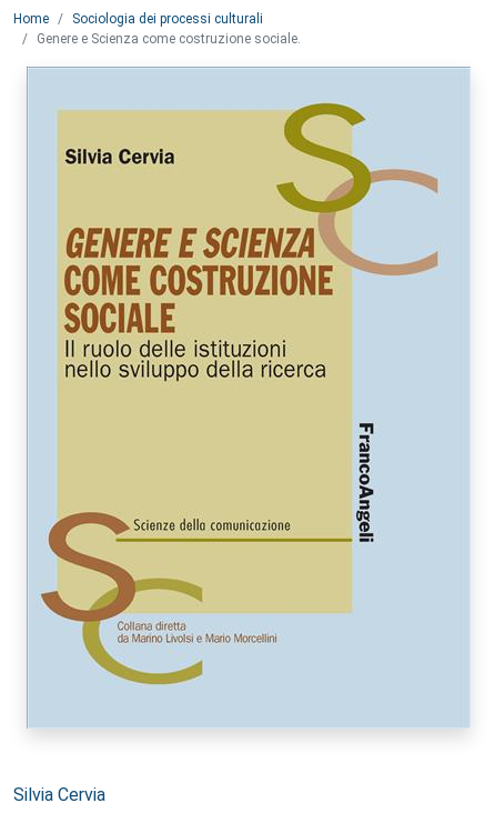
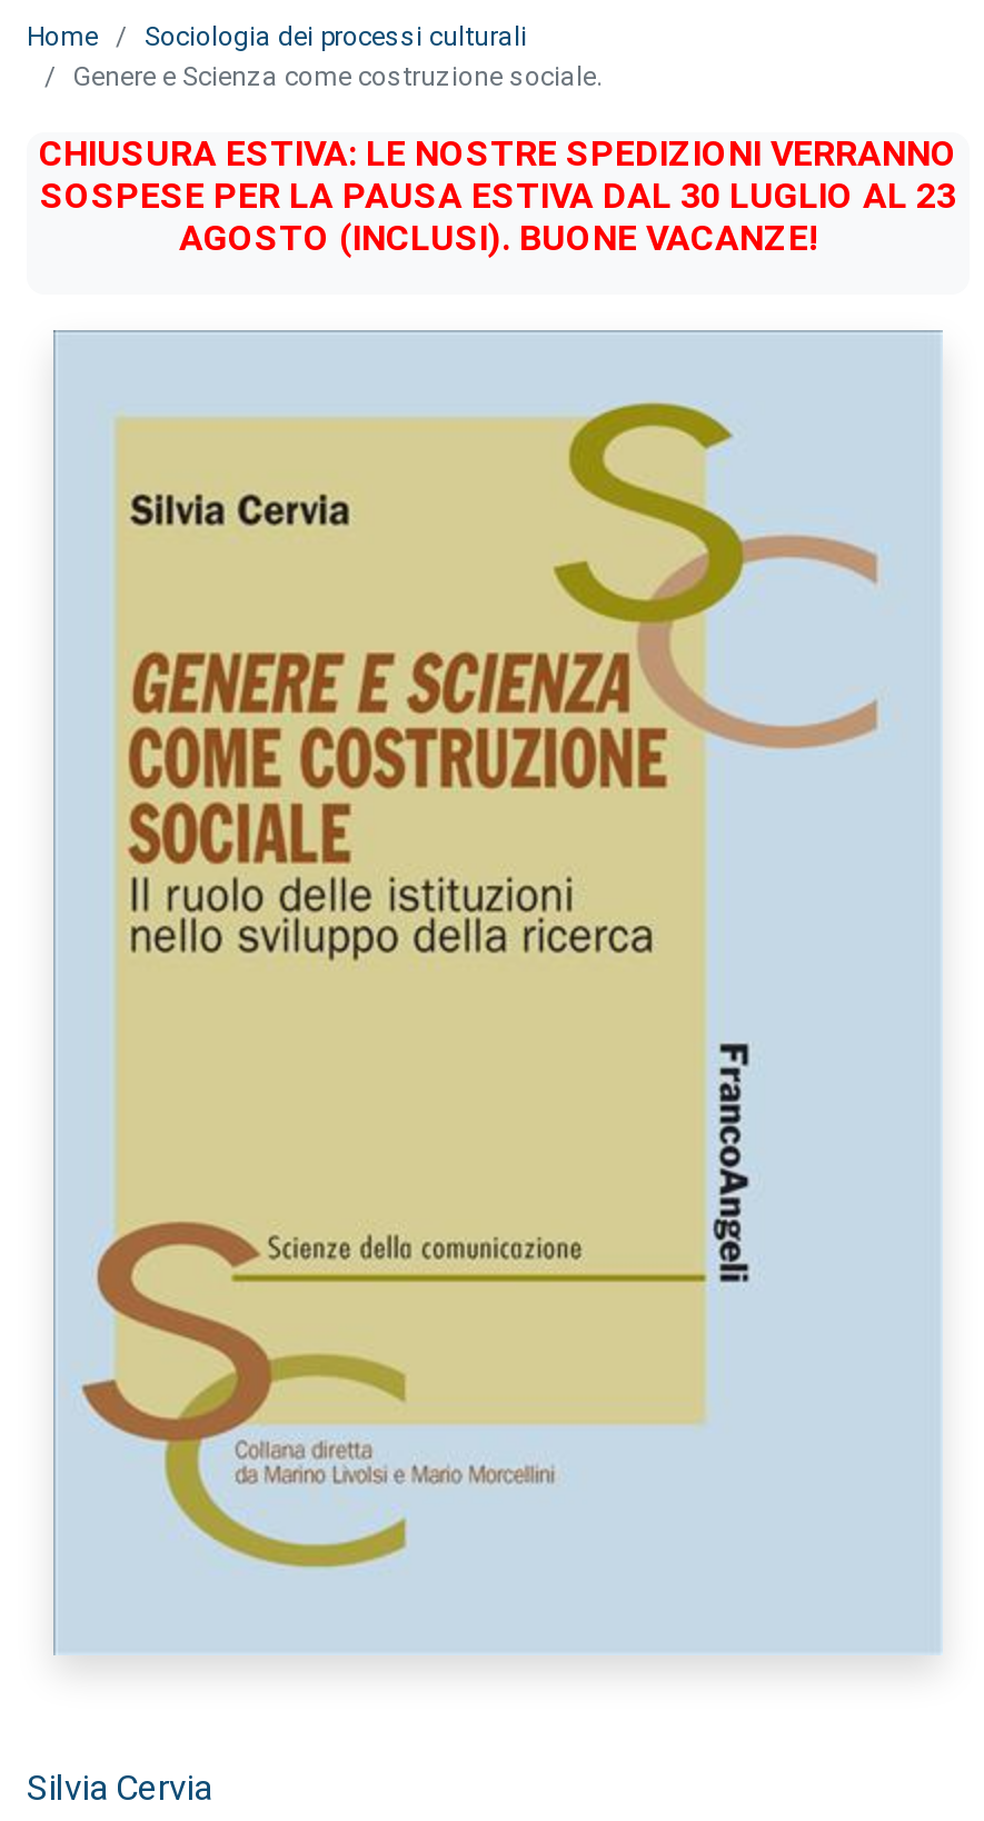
+ CHIUSURA ESTIVA: LE NOSTRE SPEDIZIONI VERRANNO
+ SOSPESE PER LA PAUSA ESTIVA DAL 30 LUGLIO AL 23
+ AGOSTO (INCLUSI). BUONE VACANZE!
